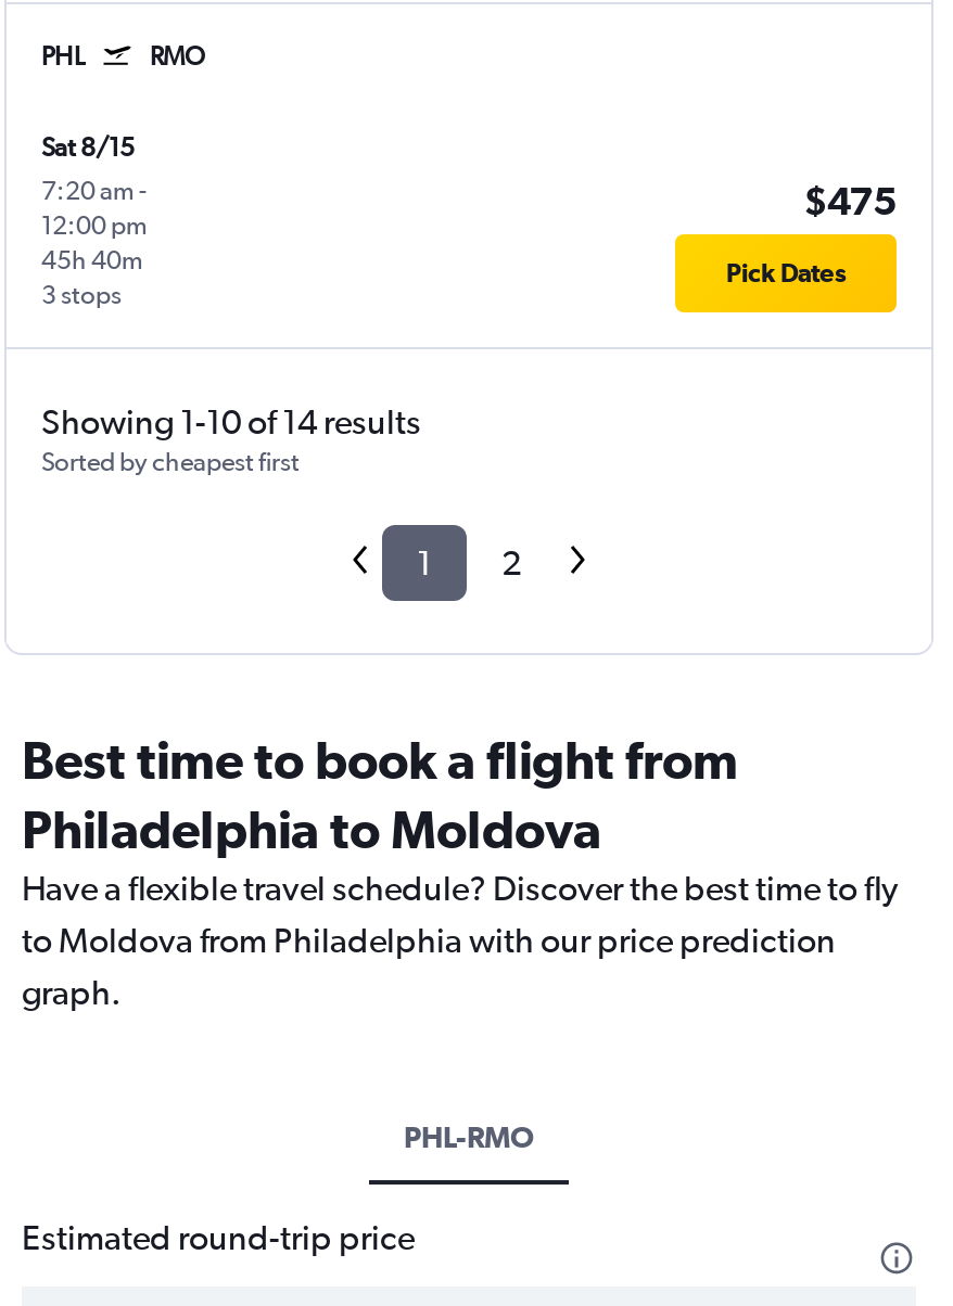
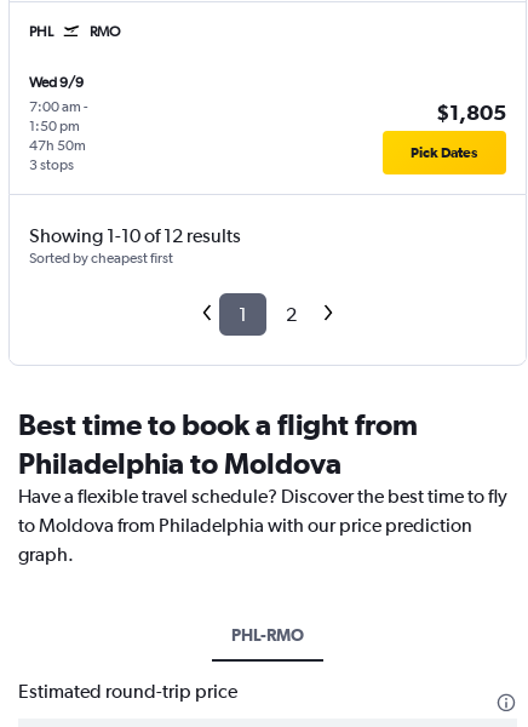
- Sat 8/15
- 7:20 am -
- 12:00 pm
+ Wed 9/9
+ 7:00 am -
+ 1:50 pm

- $475
+ $1,805

- 45h 40m
+ 47h 50m

- Showing 1-10 of 14 results
+ Showing 1-10 of 12 results
